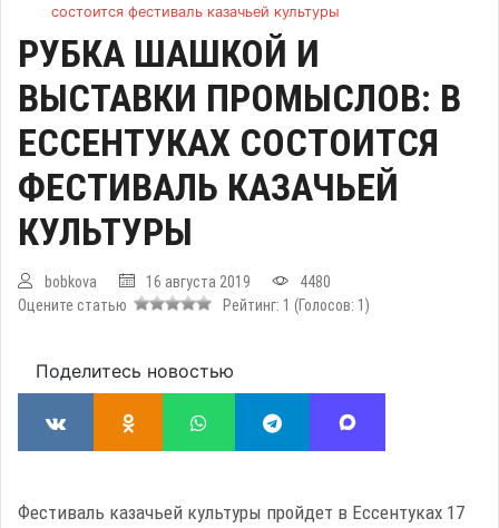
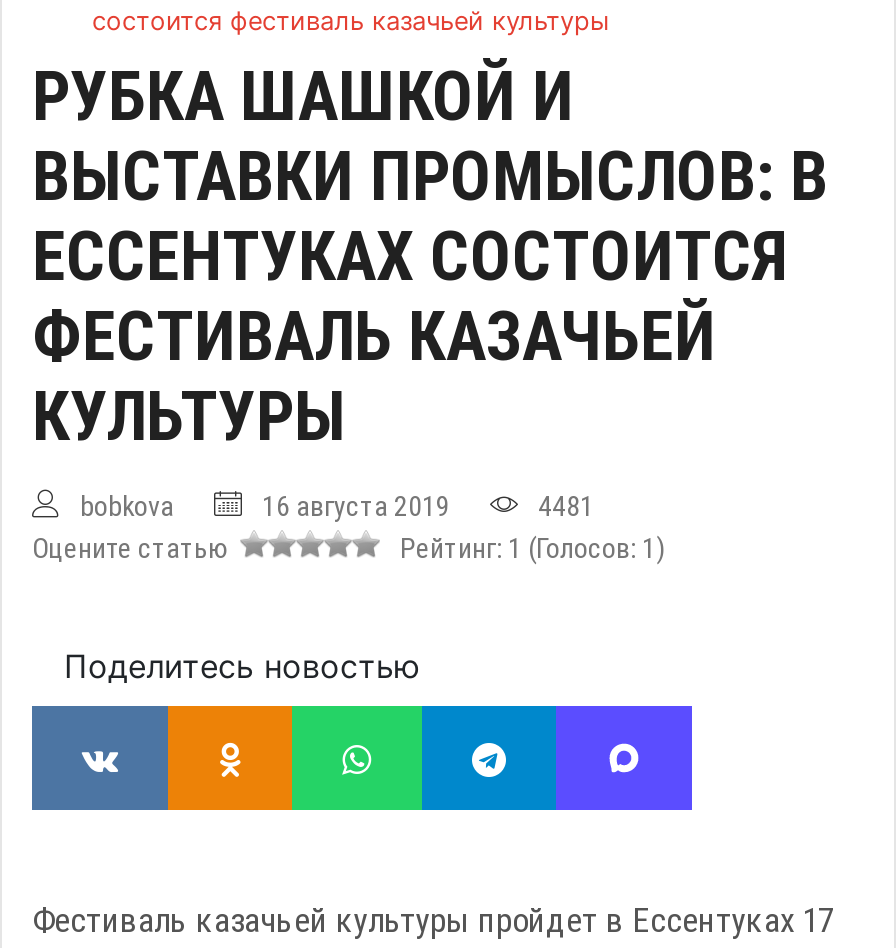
- 4480
+ 4481
